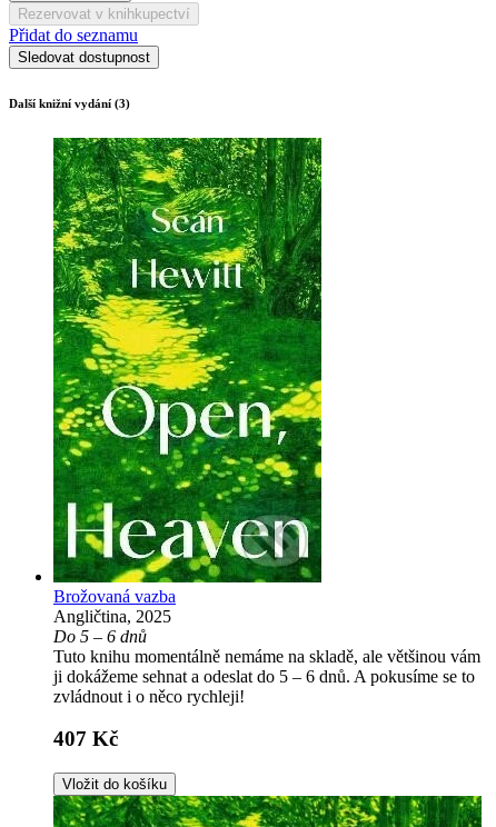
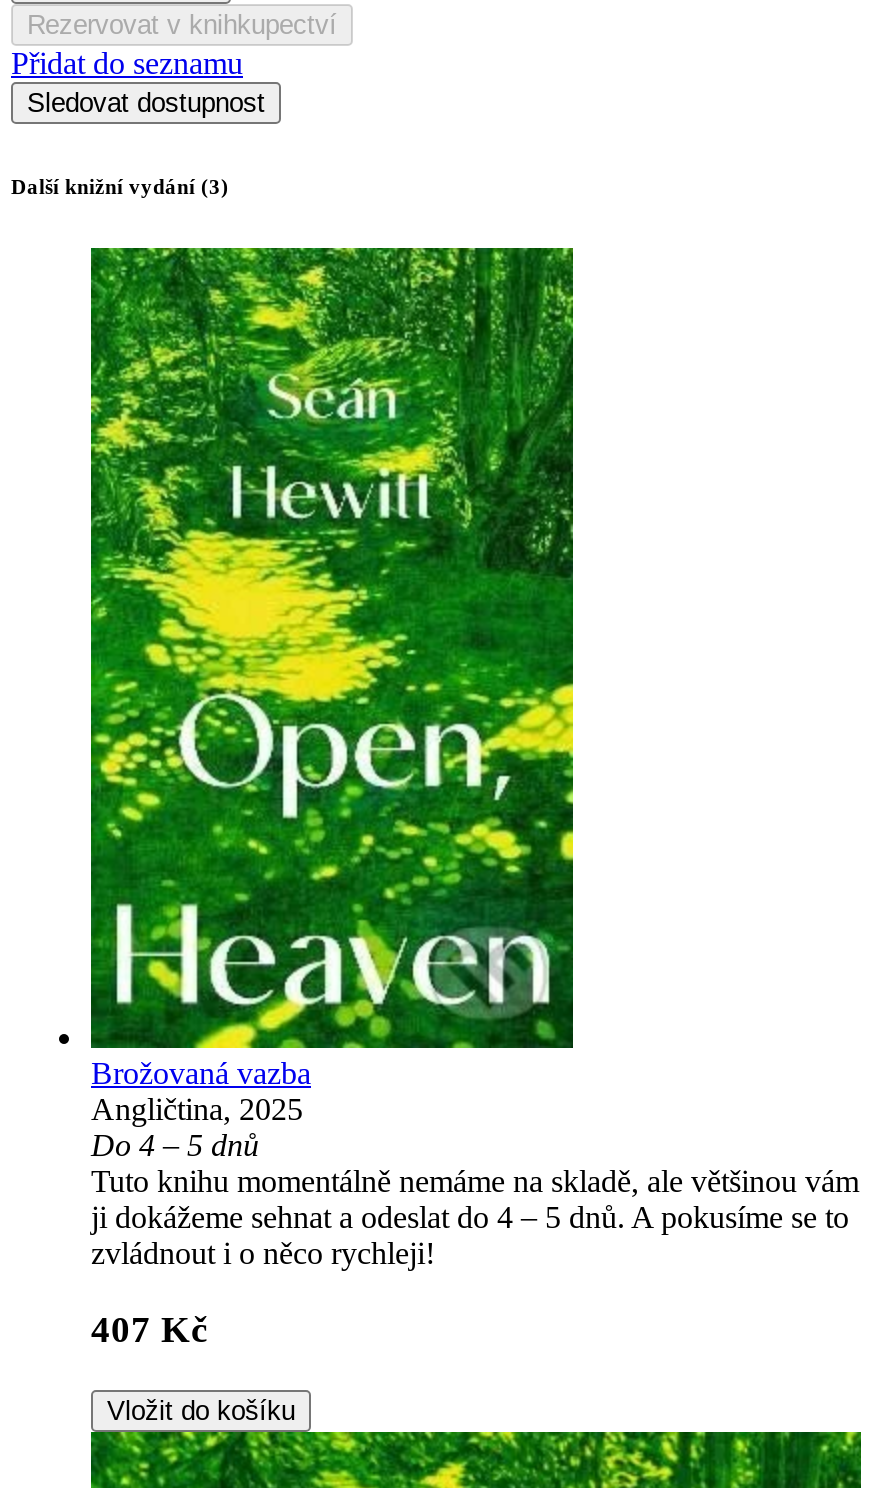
- Do 5 – 6 dnů
+ Do 4 – 5 dnů

- ji dokážeme sehnat a odeslat do 5 – 6 dnů. A pokusíme se to
+ ji dokážeme sehnat a odeslat do 4 – 5 dnů. A pokusíme se to
